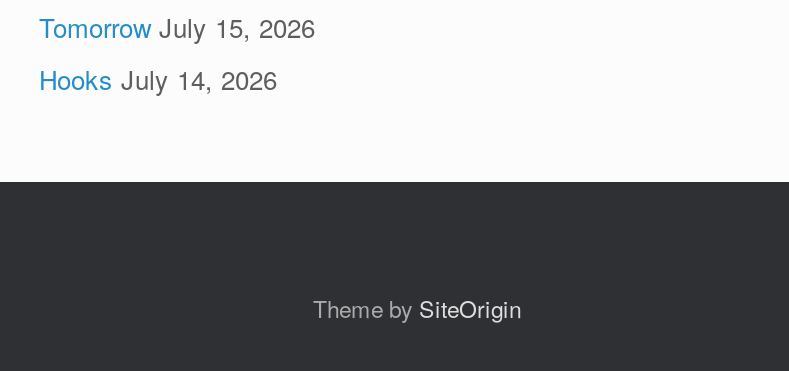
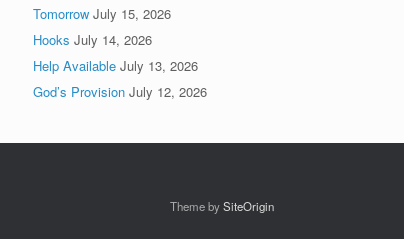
+ Help Available July 13, 2026
+ God’s Provision July 12, 2026
